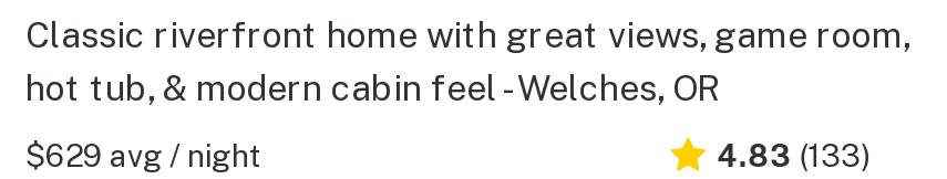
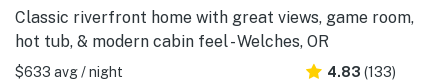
- $629 avg / night
+ $633 avg / night
